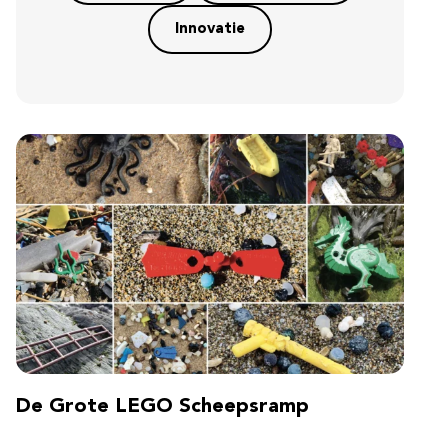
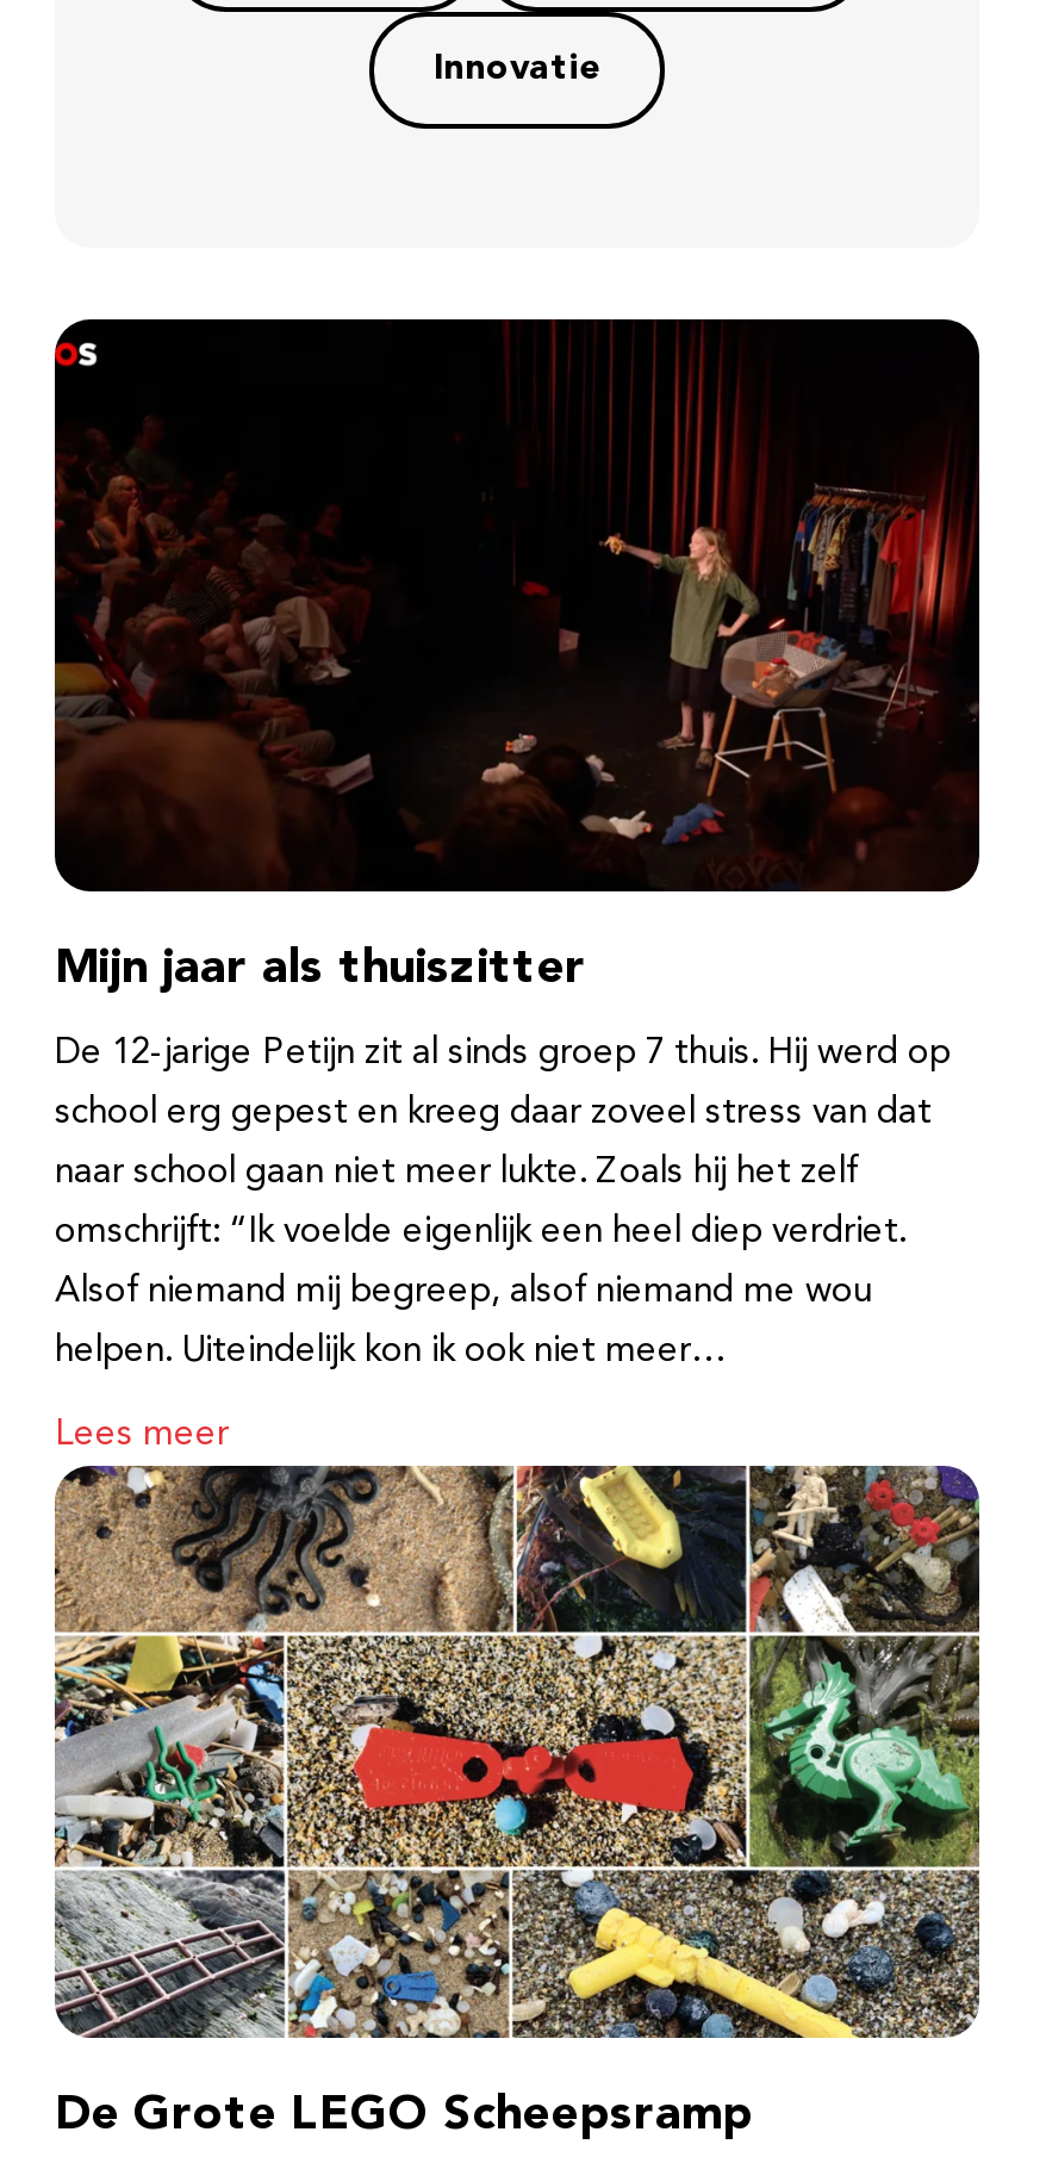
+ [image]
+ Mijn jaar als thuiszitter
+ De 12-jarige Petijn zit al sinds groep 7 thuis. Hij werd op
+ school erg gepest en kreeg daar zoveel stress van dat
+ naar school gaan niet meer lukte. Zoals hij het zelf
+ omschrijft: “Ik voelde eigenlijk een heel diep verdriet.
+ Alsof niemand mij begreep, alsof niemand me wou
+ helpen. Uiteindelijk kon ik ook niet meer…
+ Lees meer
